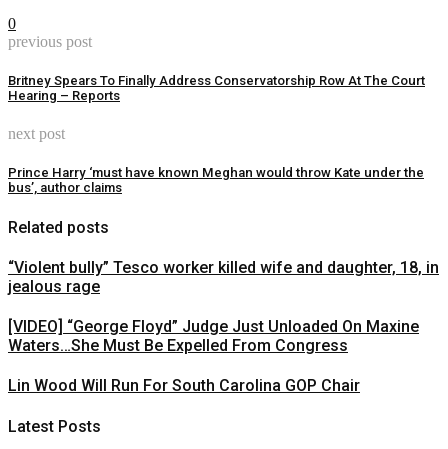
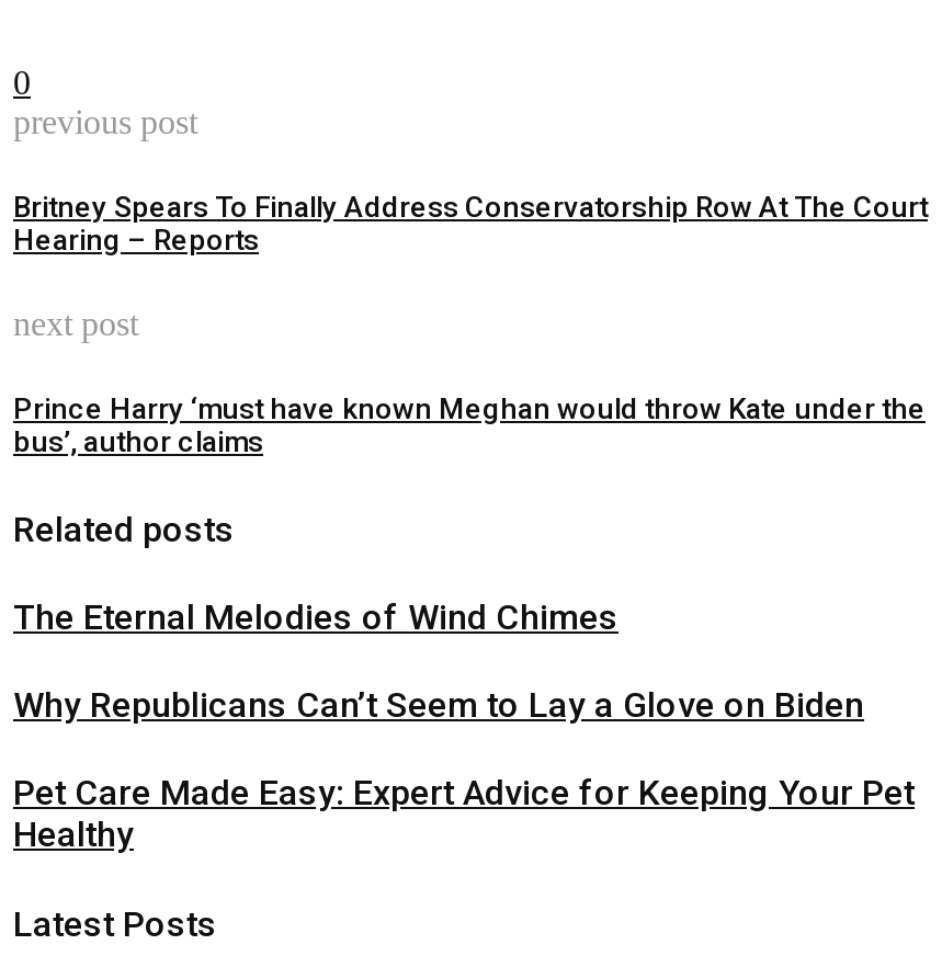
- “Violent bully” Tesco worker killed wife and daughter, 18, in
- jealous rage
+ The Eternal Melodies of Wind Chimes

- [VIDEO] “George Floyd” Judge Just Unloaded On Maxine
- Waters…She Must Be Expelled From Congress
+ Why Republicans Can’t Seem to Lay a Glove on Biden

- Lin Wood Will Run For South Carolina GOP Chair
+ Pet Care Made Easy: Expert Advice for Keeping Your Pet
+ Healthy
